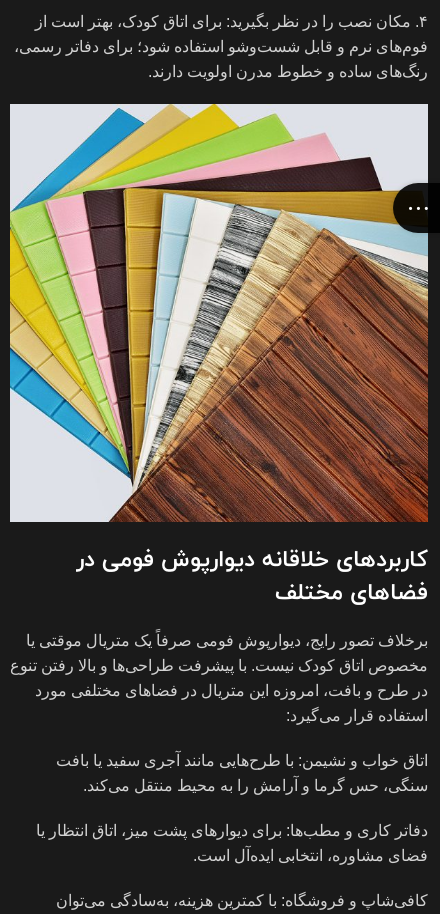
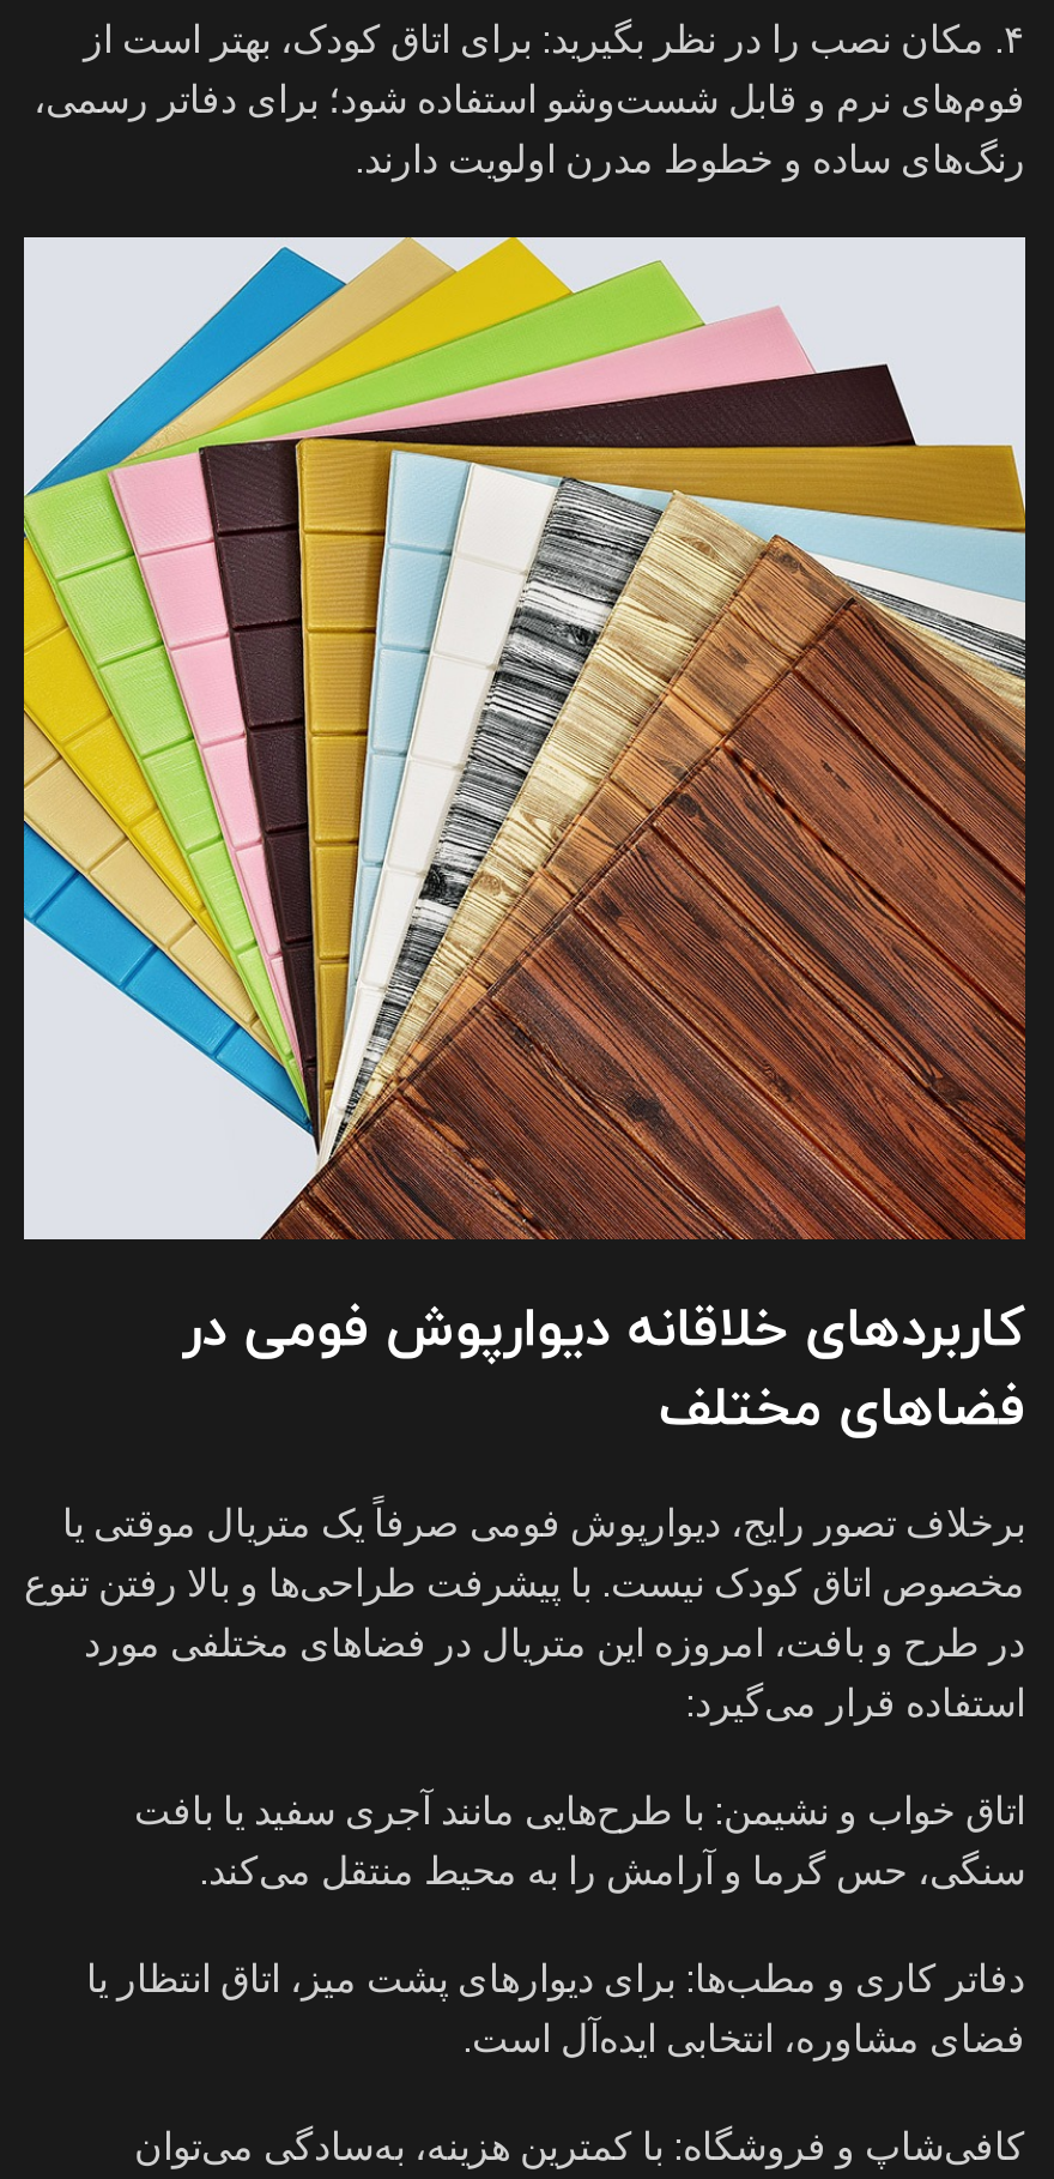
- [image]
+ [image]
